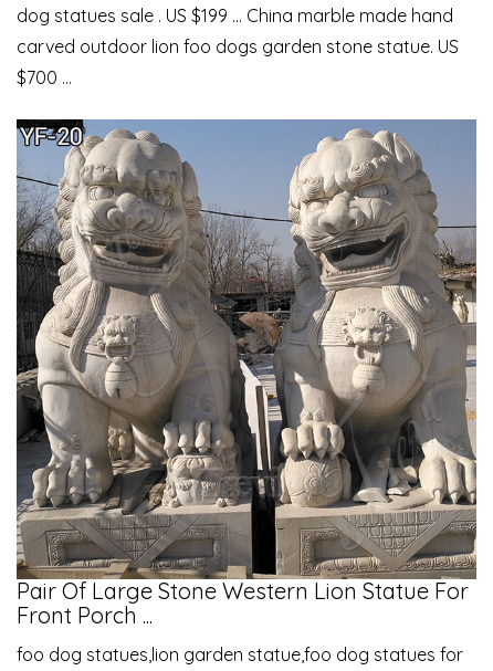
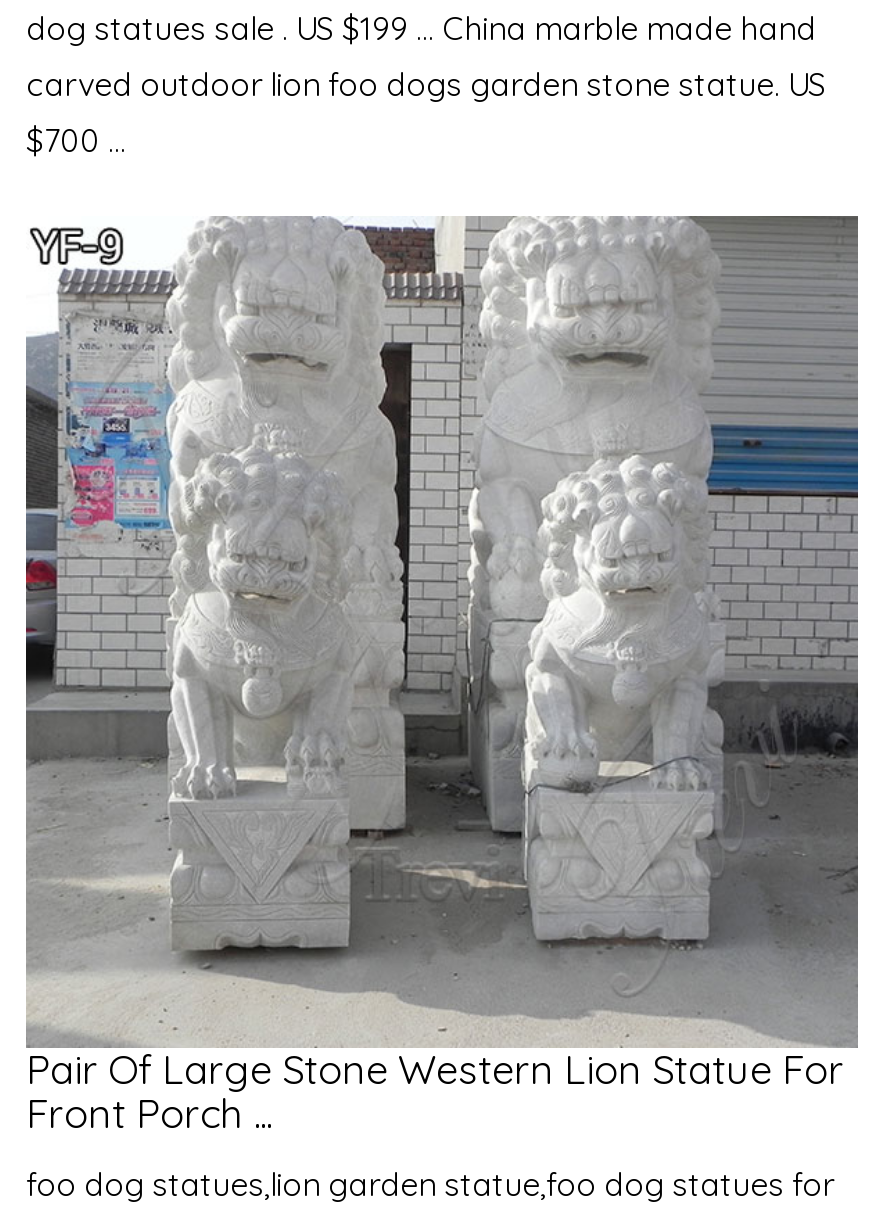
- [image]
+ [image]
